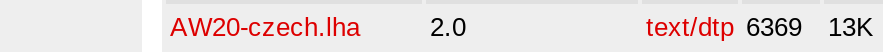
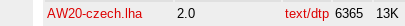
- text/dtp 6369 13K
+ text/dtp 6365 13K
